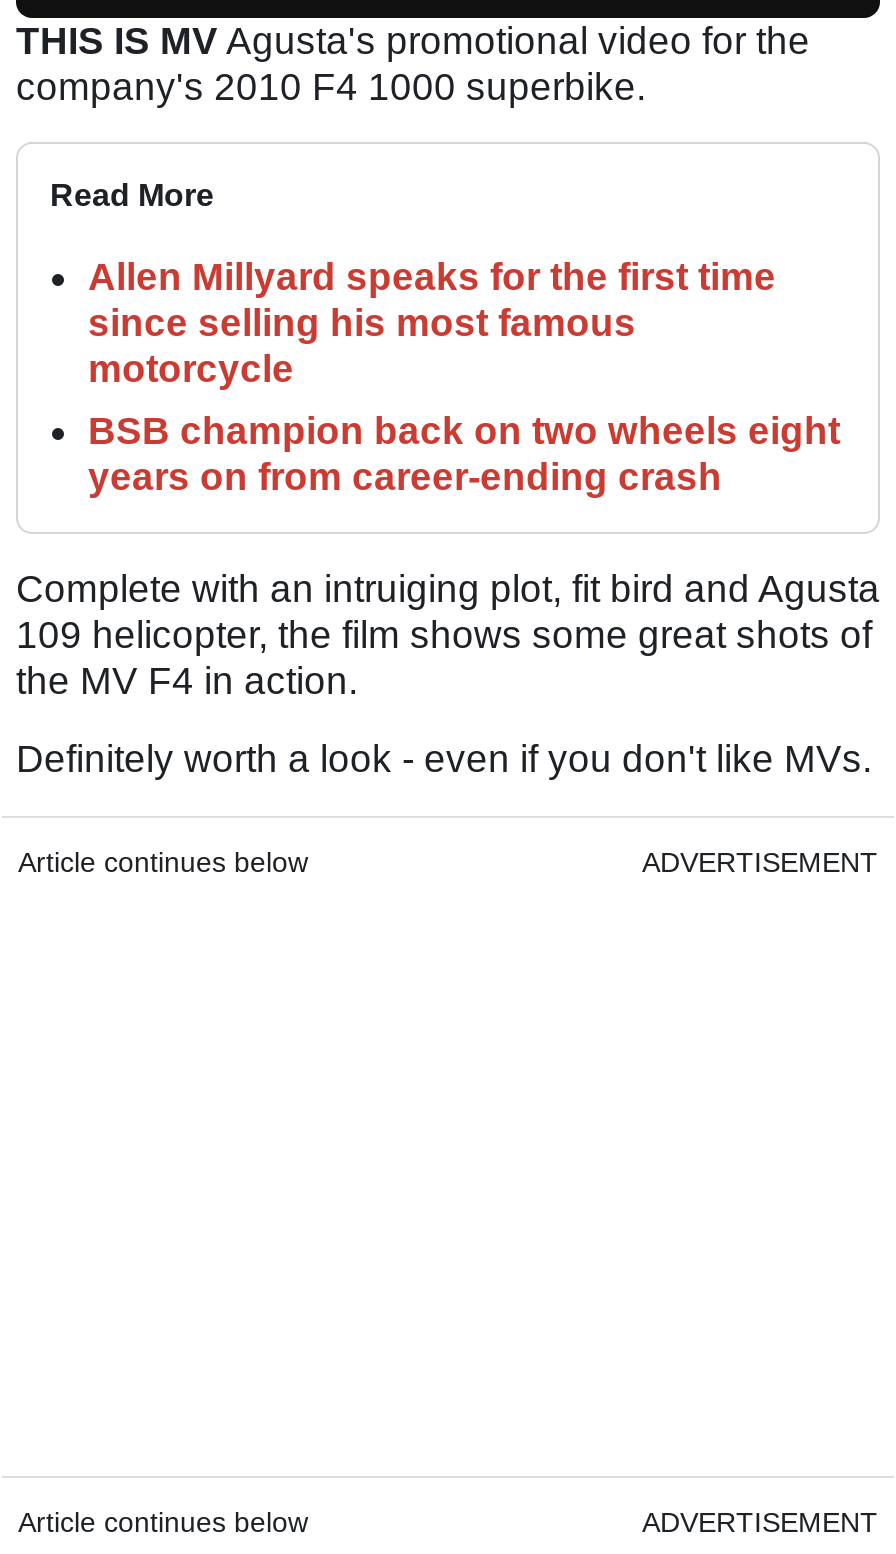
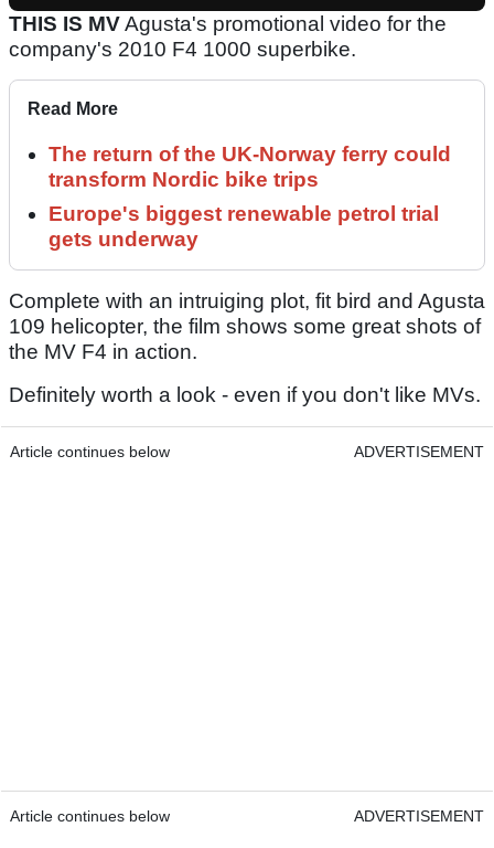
- Allen Millyard speaks for the first time
- since selling his most famous
- motorcycle
+ The return of the UK-Norway ferry could
+ transform Nordic bike trips

- BSB champion back on two wheels eight
- years on from career-ending crash
+ Europe's biggest renewable petrol trial
+ gets underway
